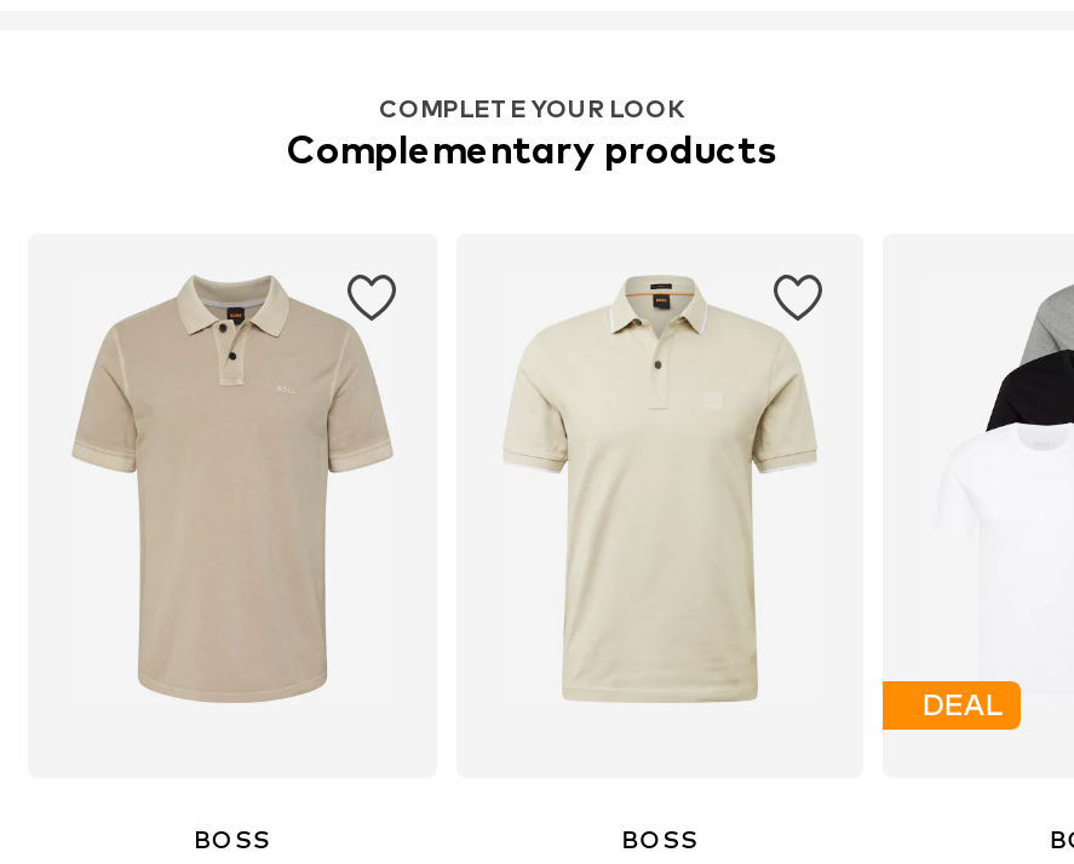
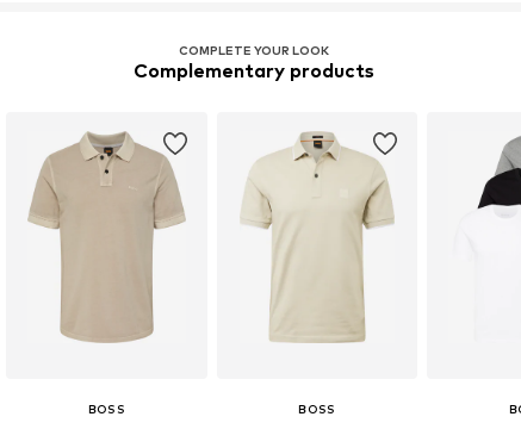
- DEAL
